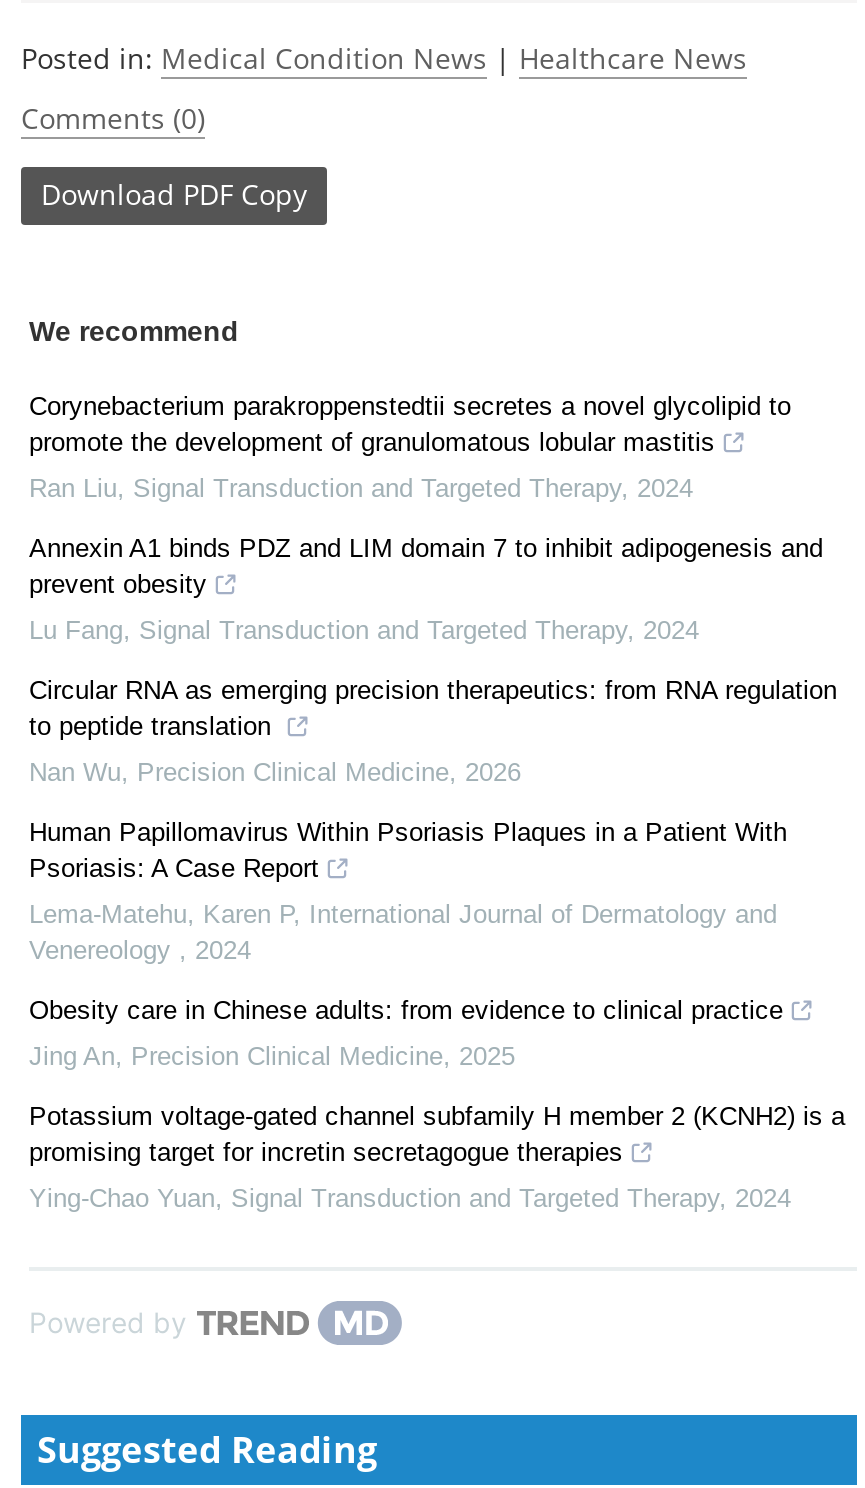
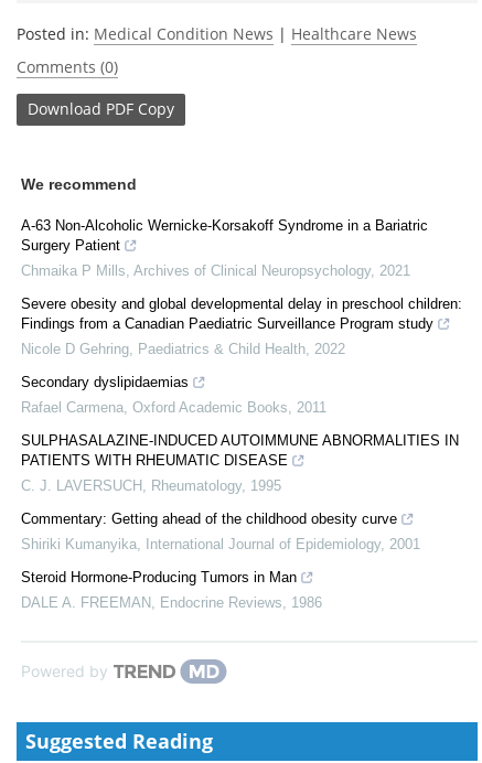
- Corynebacterium parakroppenstedtii secretes a novel glycolipid to
- promote the development of granulomatous lobular mastitis
+ A-63 Non-Alcoholic Wernicke-Korsakoff Syndrome in a Bariatric
+ Surgery Patient

- Ran Liu, Signal Transduction and Targeted Therapy, 2024
+ Chmaika P Mills, Archives of Clinical Neuropsychology, 2021

- Annexin A1 binds PDZ and LIM domain 7 to inhibit adipogenesis and
- prevent obesity
+ Severe obesity and global developmental delay in preschool children:
+ Findings from a Canadian Paediatric Surveillance Program study

- Lu Fang, Signal Transduction and Targeted Therapy, 2024
+ Nicole D Gehring, Paediatrics & Child Health, 2022

- Circular RNA as emerging precision therapeutics: from RNA regulation
- to peptide translation
+ Secondary dyslipidaemias

- Nan Wu, Precision Clinical Medicine, 2026
+ Rafael Carmena, Oxford Academic Books, 2011

- Human Papillomavirus Within Psoriasis Plaques in a Patient With
- Psoriasis: A Case Report
+ SULPHASALAZINE-INDUCED AUTOIMMUNE ABNORMALITIES IN
+ PATIENTS WITH RHEUMATIC DISEASE

- Lema-Matehu, Karen P, International Journal of Dermatology and
- Venereology, 2024
+ C. J. LAVERSUCH, Rheumatology, 1995

- Obesity care in Chinese adults: from evidence to clinical practice
+ Commentary: Getting ahead of the childhood obesity curve

- Jing An, Precision Clinical Medicine, 2025
+ Shiriki Kumanyika, International Journal of Epidemiology, 2001

- Potassium voltage-gated channel subfamily H member 2 (KCNH2) is a
- promising target for incretin secretagogue therapies
+ Steroid Hormone-Producing Tumors in Man

- Ying-Chao Yuan, Signal Transduction and Targeted Therapy, 2024
+ DALE A. FREEMAN, Endocrine Reviews, 1986
